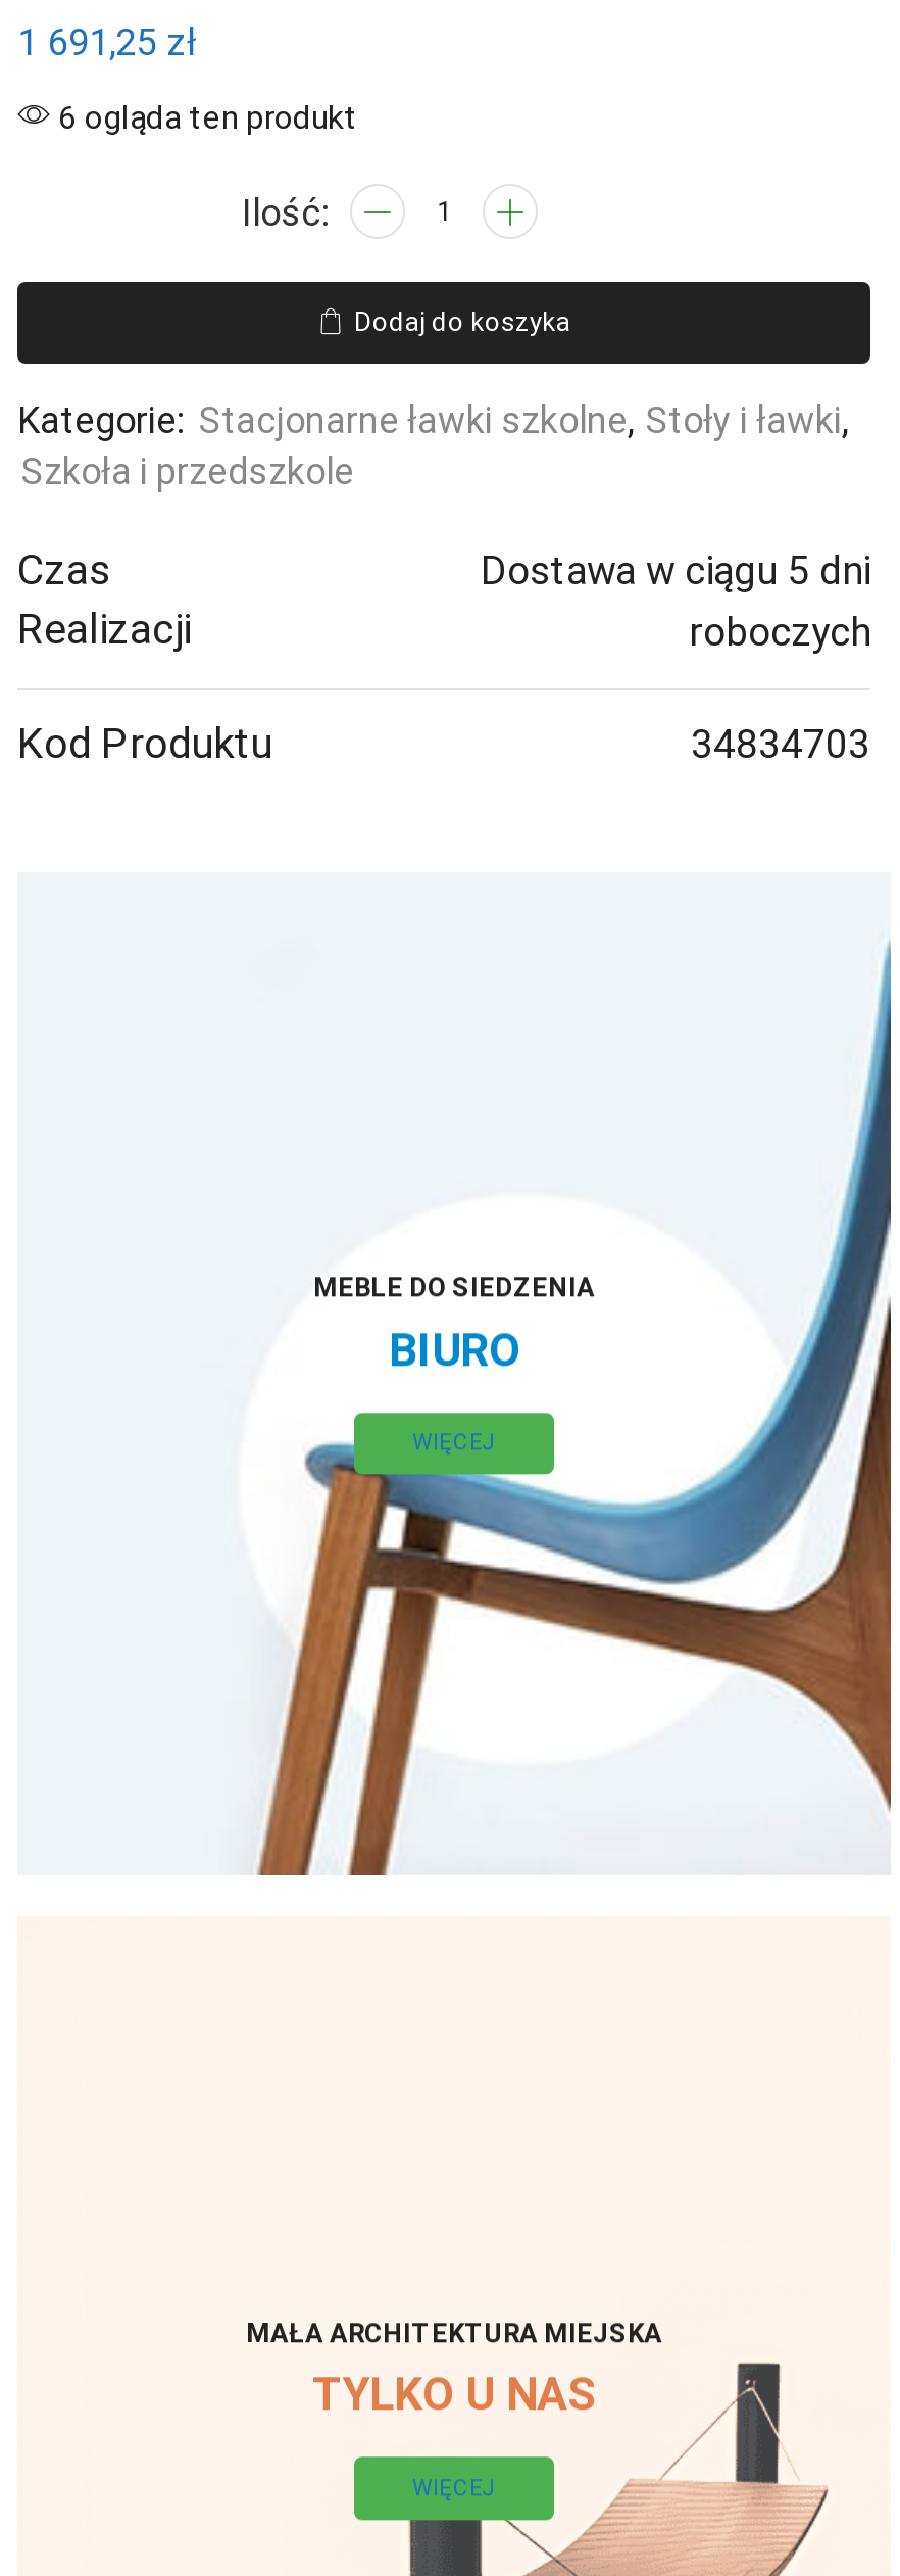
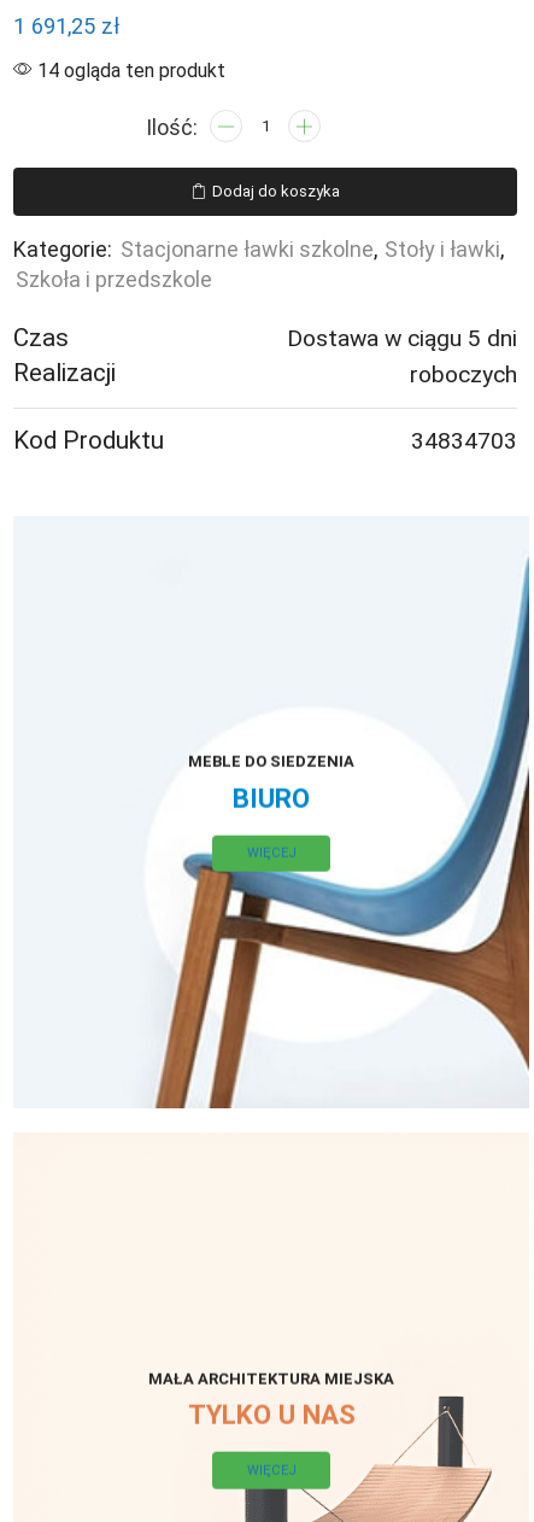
- 6 ogląda ten produkt
+ 14 ogląda ten produkt
